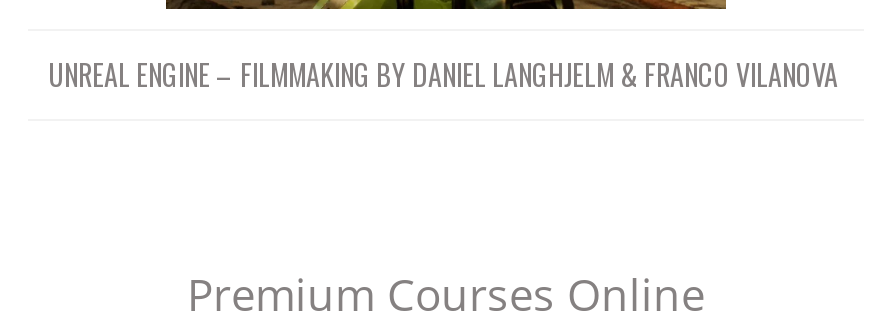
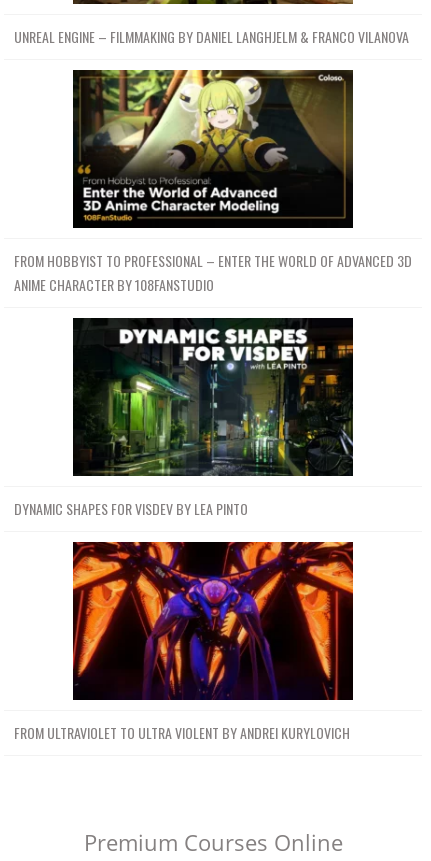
+ [image]
+ FROM HOBBYIST TO PROFESSIONAL – ENTER THE WORLD OF ADVANCED 3D
+ ANIME CHARACTER BY 108FANSTUDIO

+ [image]
+ DYNAMIC SHAPES FOR VISDEV BY LEA PINTO

+ [image]
+ FROM ULTRAVIOLET TO ULTRA VIOLENT BY ANDREI KURYLOVICH
